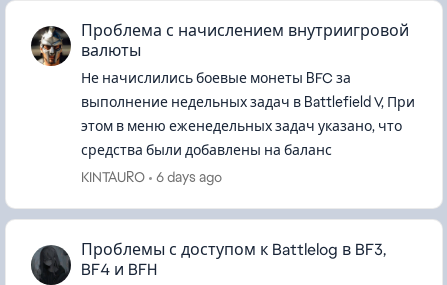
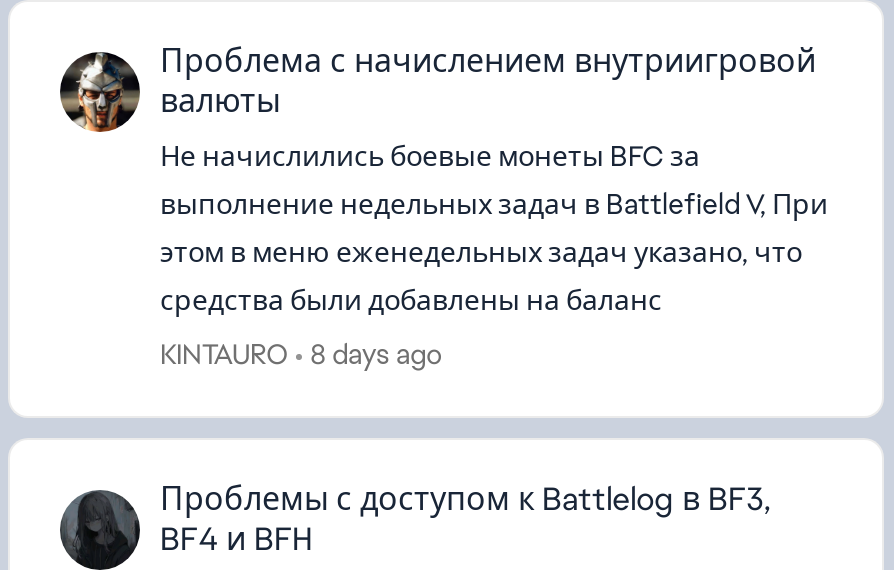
- KINTAURO 6 days ago
+ KINTAURO 8 days ago
